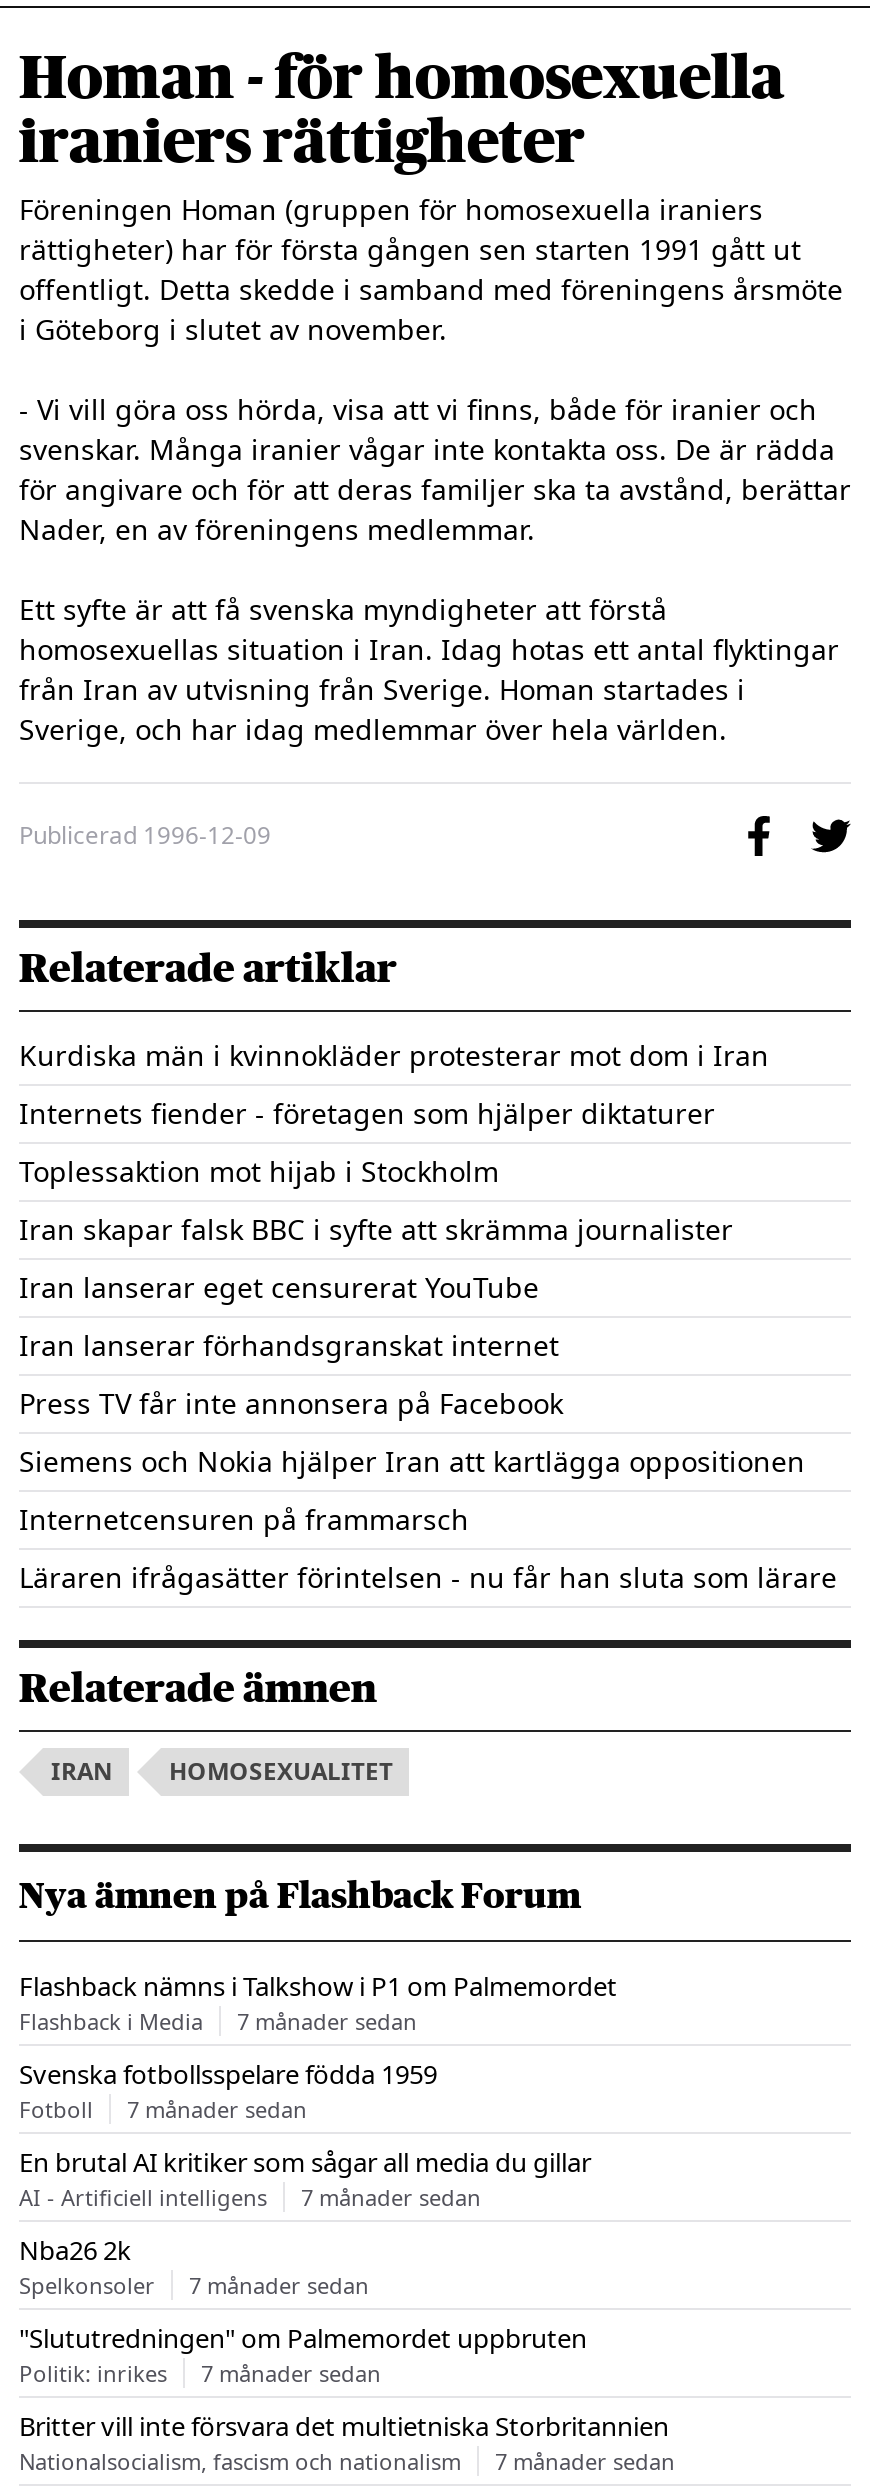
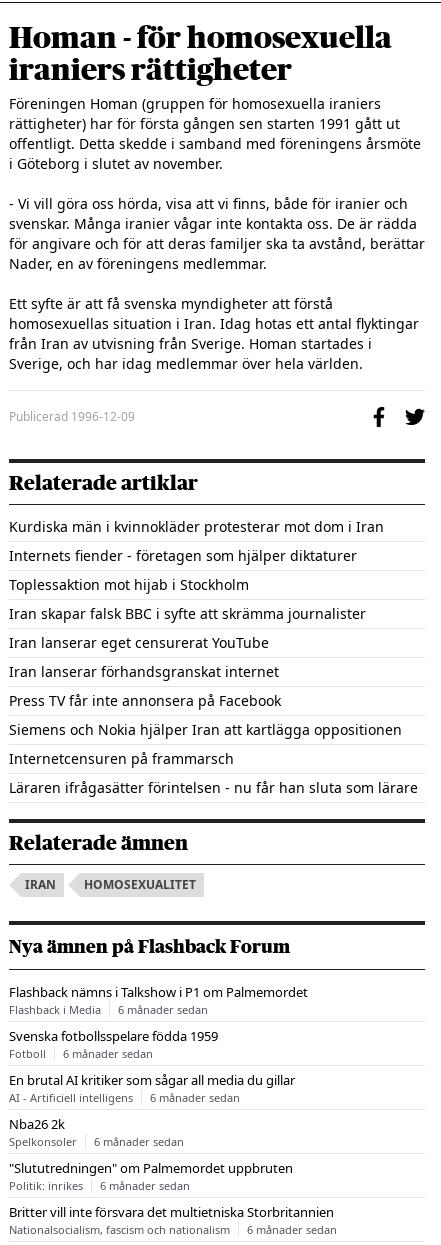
- 7 månader sedan
+ 6 månader sedan

- 7 månader sedan
+ 6 månader sedan

- 7 månader sedan
+ 6 månader sedan

- 7 månader sedan
+ 6 månader sedan

- 7 månader sedan
+ 6 månader sedan

- 7 månader sedan
+ 6 månader sedan
